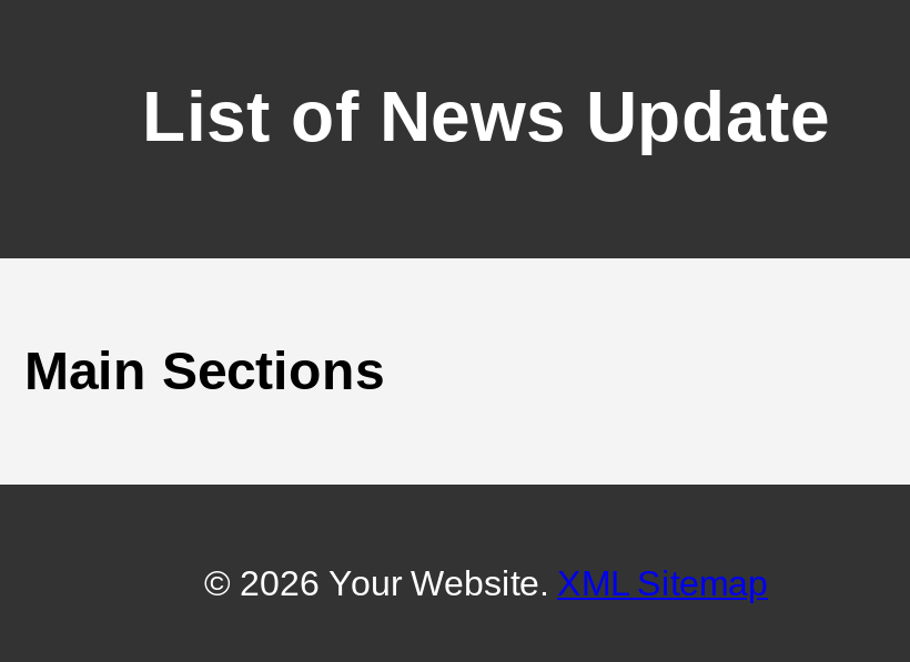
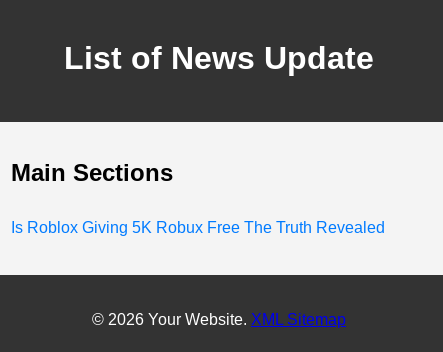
+ Is Roblox Giving 5K Robux Free The Truth Revealed
